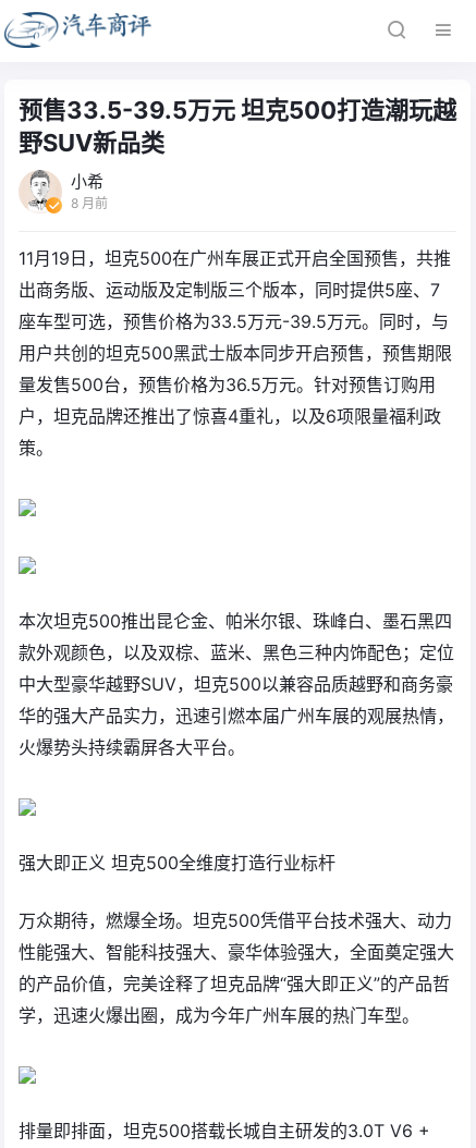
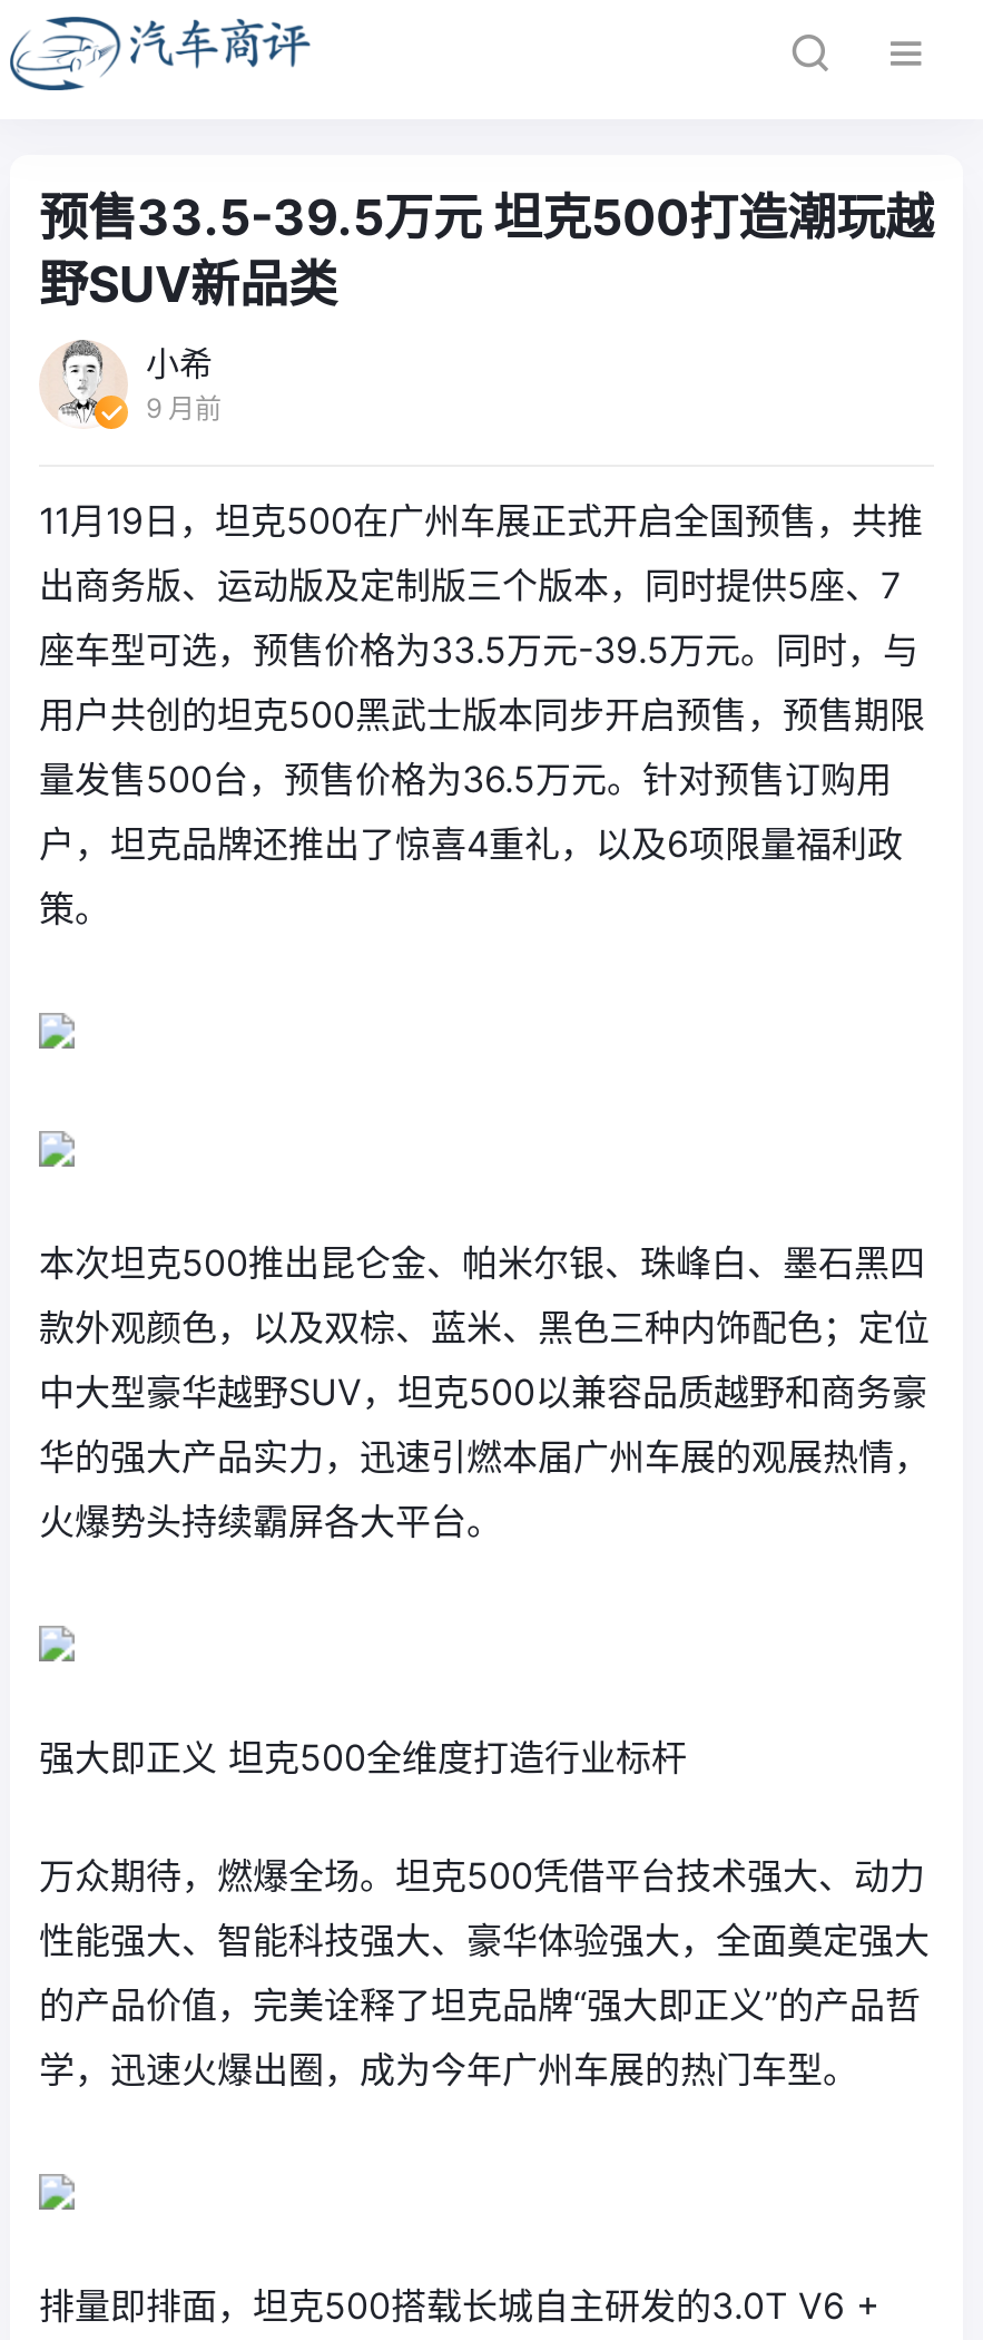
- 8 月前
+ 9 月前
